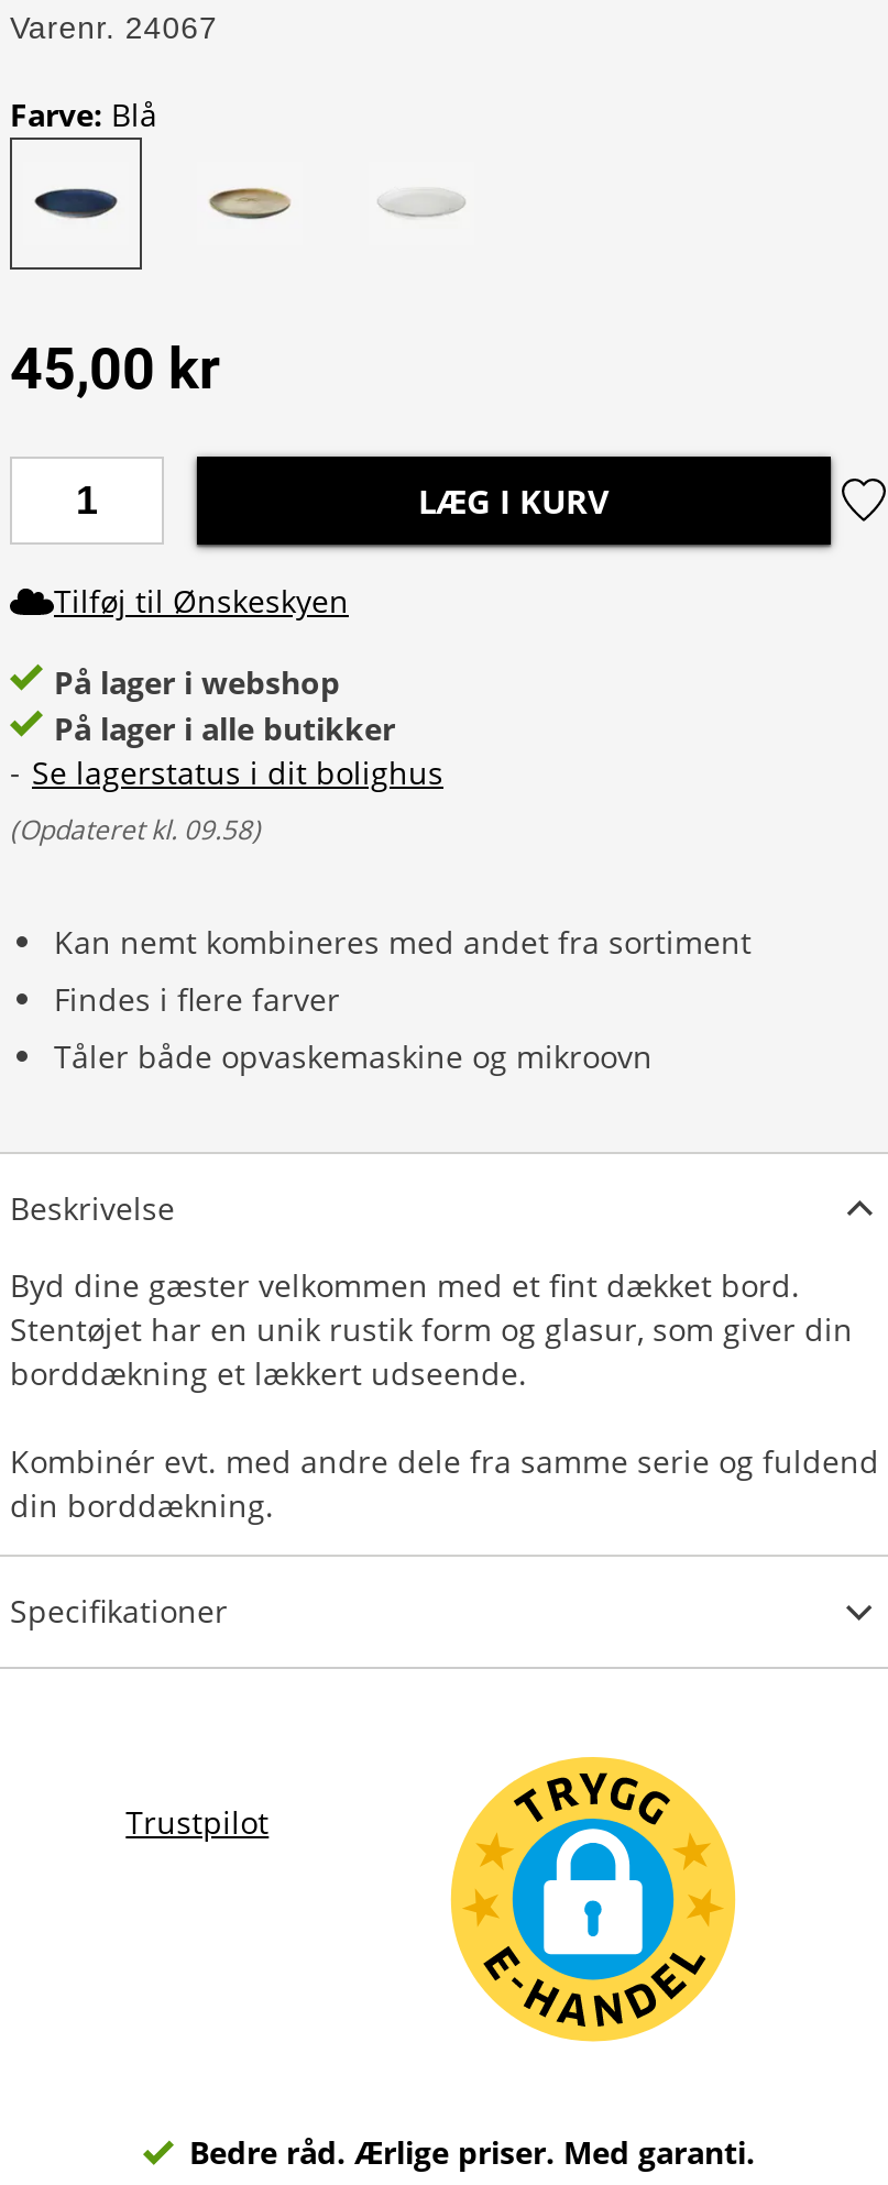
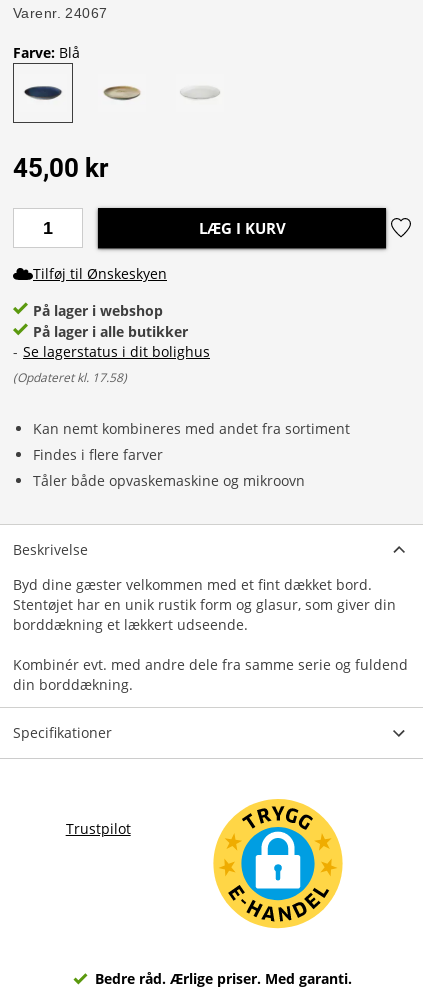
- (Opdateret kl. 09.58)
+ (Opdateret kl. 17.58)
